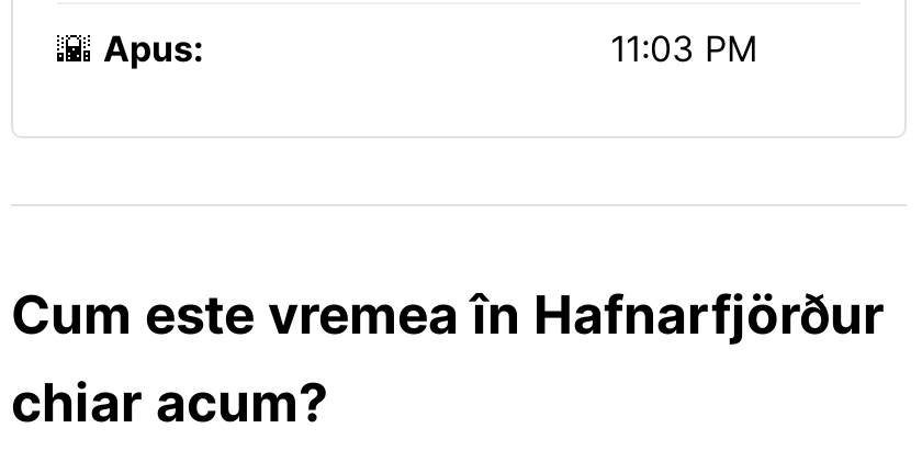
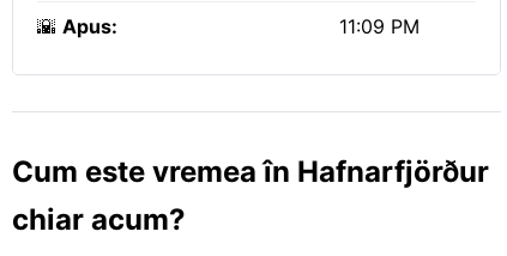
- 11:03 PM
+ 11:09 PM
